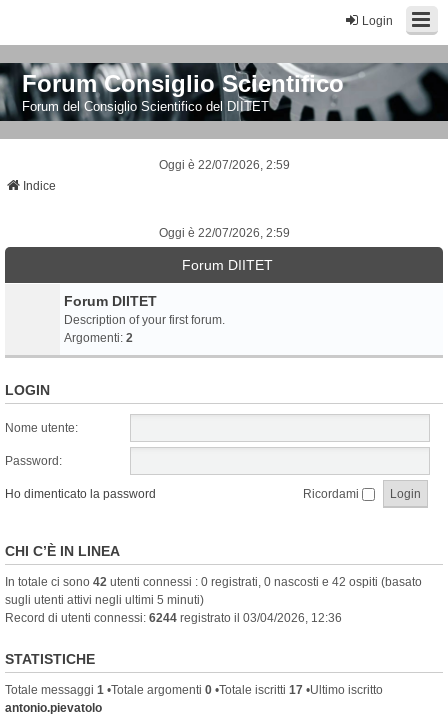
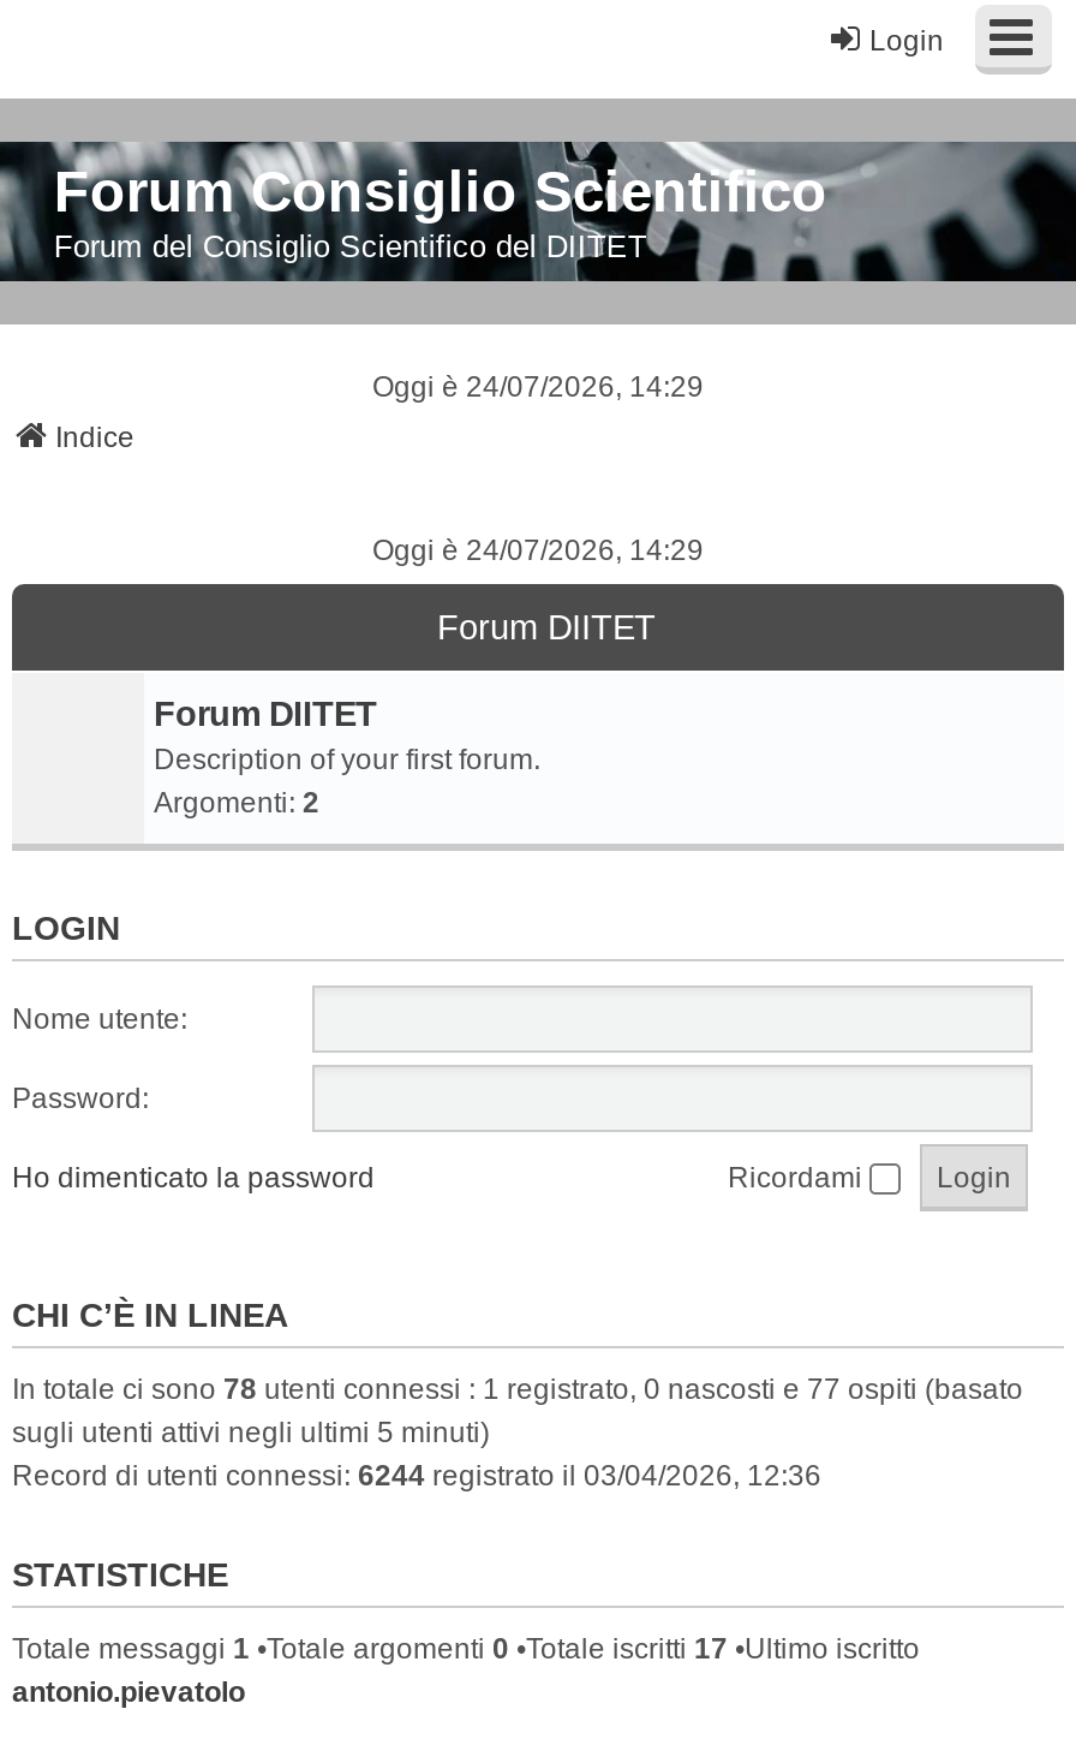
- Oggi è 22/07/2026, 2:59
+ Oggi è 24/07/2026, 14:29

- Oggi è 22/07/2026, 2:59
+ Oggi è 24/07/2026, 14:29

- In totale ci sono 42 utenti connessi : 0 registrati, 0 nascosti e 42 ospiti (basato
+ In totale ci sono 78 utenti connessi : 1 registrato, 0 nascosti e 77 ospiti (basato
